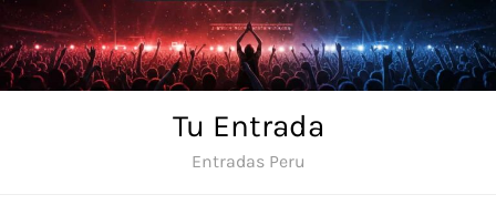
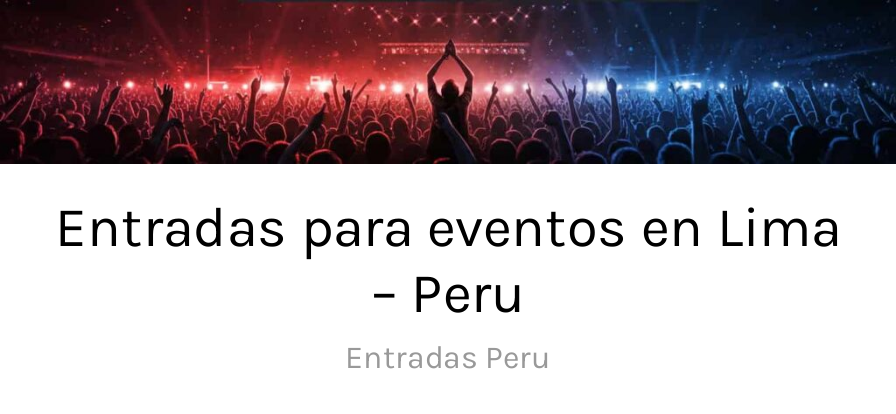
- Tu Entrada
+ Entradas para eventos en Lima
+ – Peru
